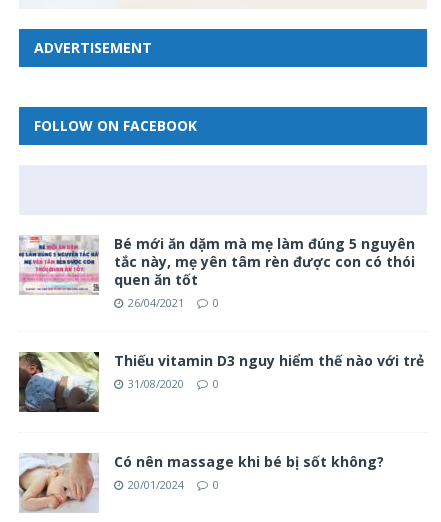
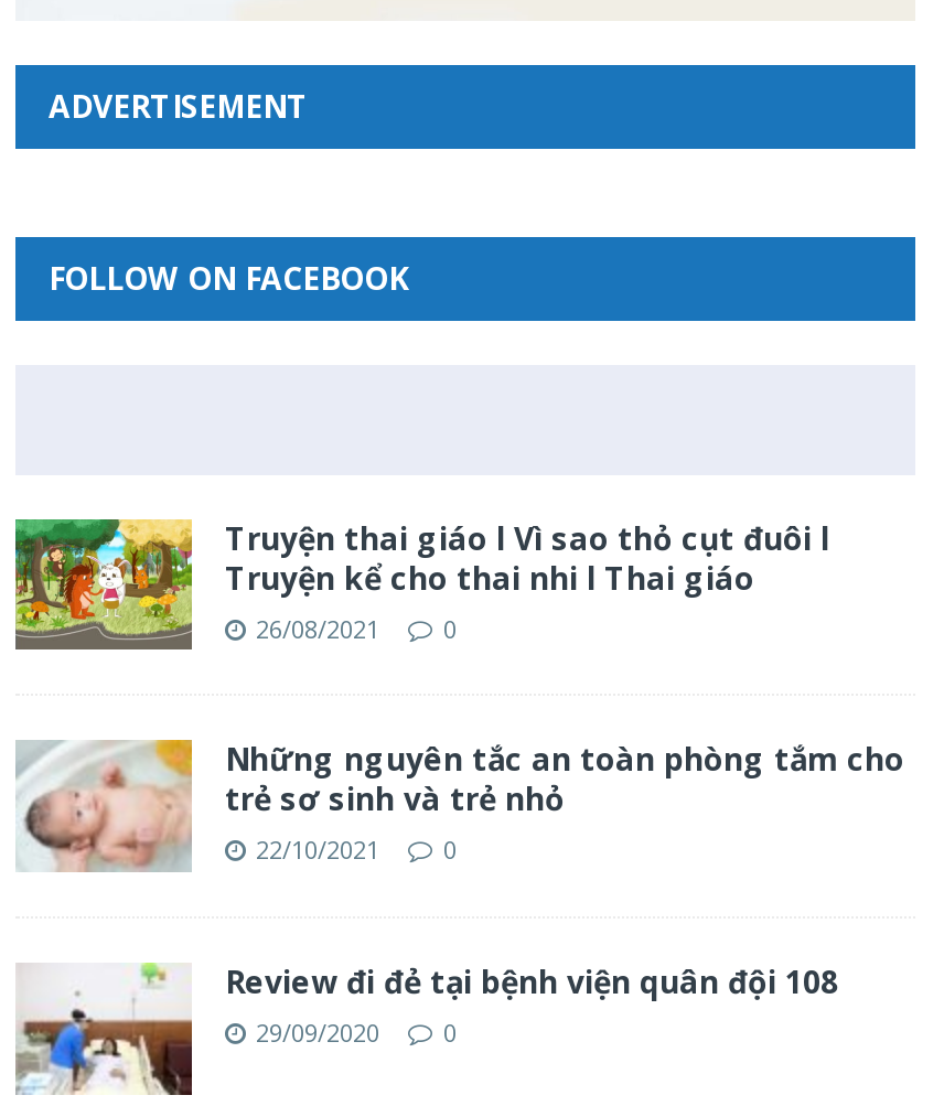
- [image]
- Bé mới ăn dặm mà mẹ làm đúng 5 nguyên
- tắc này, mẹ yên tâm rèn được con có thói
- quen ăn tốt
- 26/04/2021
+ [image]
+ Truyện thai giáo l Vì sao thỏ cụt đuôi l
+ Truyện kể cho thai nhi l Thai giáo
+ 26/08/2021

- [image]
- Thiếu vitamin D3 nguy hiểm thế nào với trẻ
- 31/08/2020
+ [image]
+ Những nguyên tắc an toàn phòng tắm cho
+ trẻ sơ sinh và trẻ nhỏ
+ 22/10/2021

- [image]
- Có nên massage khi bé bị sốt không?
- 20/01/2024
+ [image]
+ Review đi đẻ tại bệnh viện quân đội 108
+ 29/09/2020
